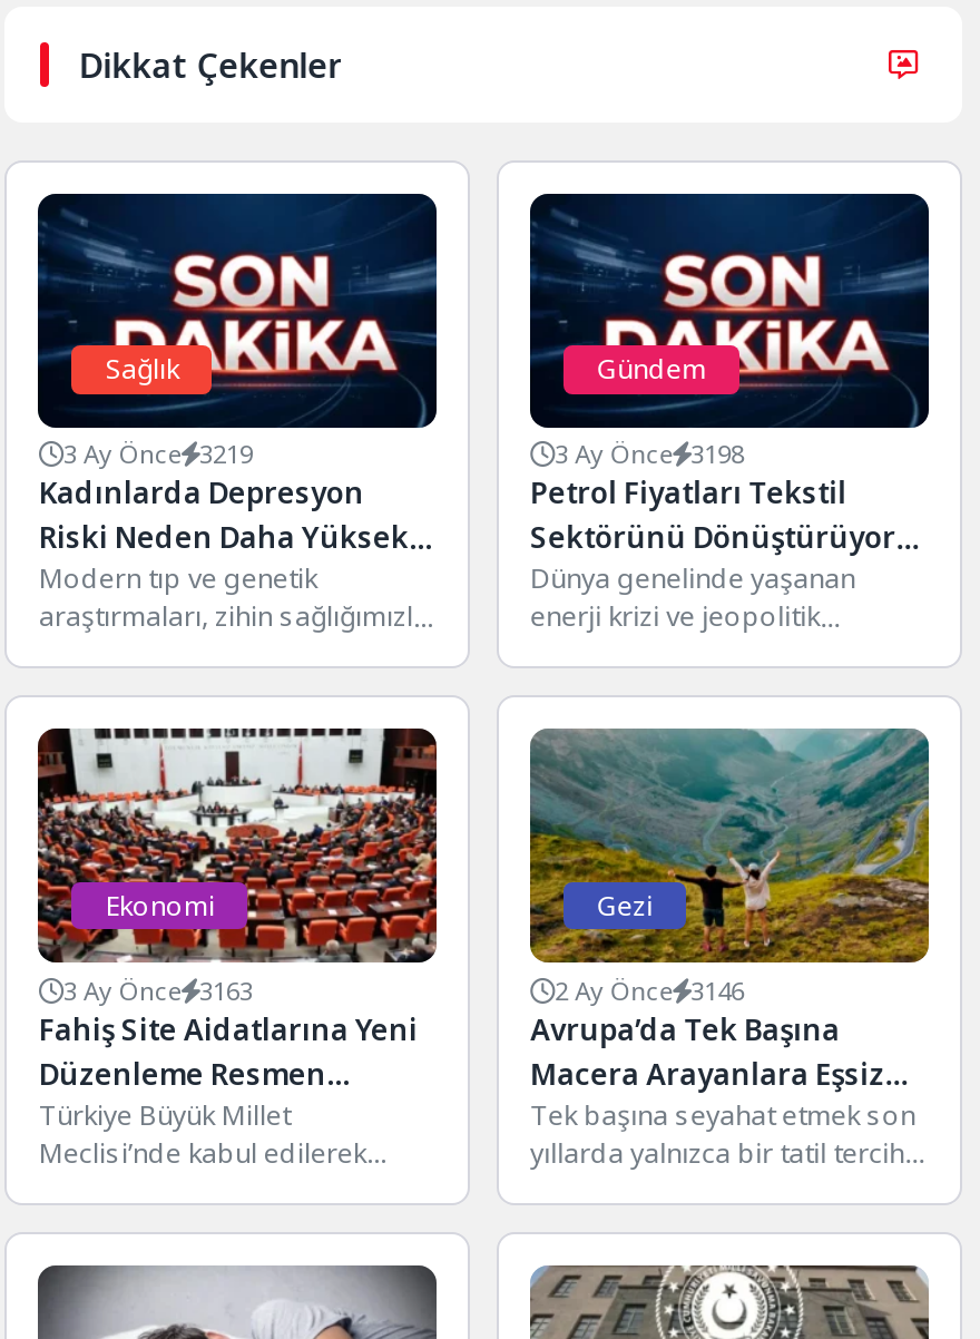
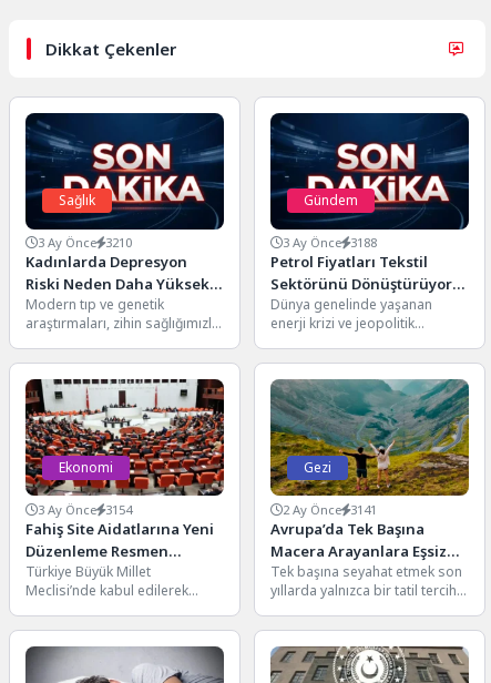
- 3 Ay Önce 3219
+ 3 Ay Önce 3210

- 3 Ay Önce 3198
+ 3 Ay Önce 3188

- 3 Ay Önce 3163
+ 3 Ay Önce 3154

- 2 Ay Önce 3146
+ 2 Ay Önce 3141
